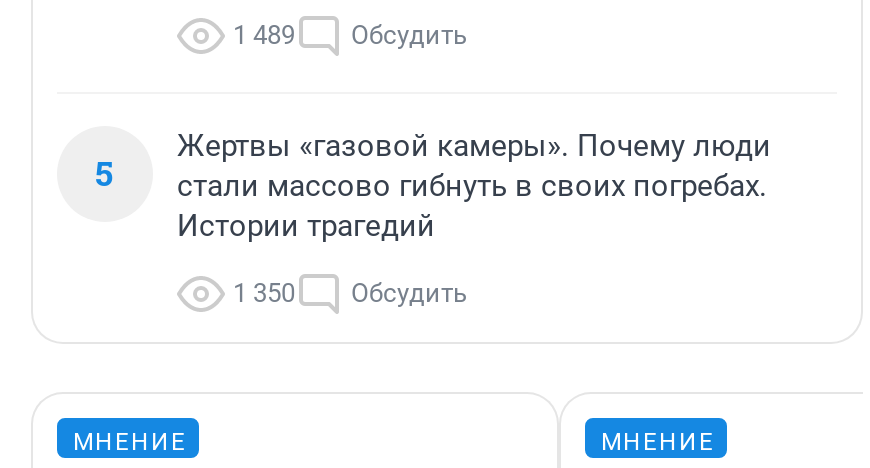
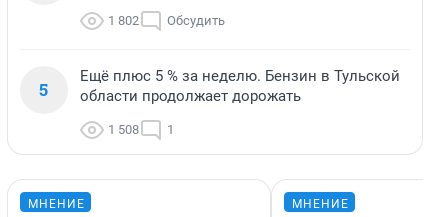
- 1 489 Обсудить
+ 1 802 Обсудить

- Жертвы «газовой камеры». Почему люди
- стали массово гибнуть в своих погребах.
- Истории трагедий
+ Ещё плюс 5 % за неделю. Бензин в Тульской
+ области продолжает дорожать

- 1 350
- Обсудить
+ 1 508
+ 1
